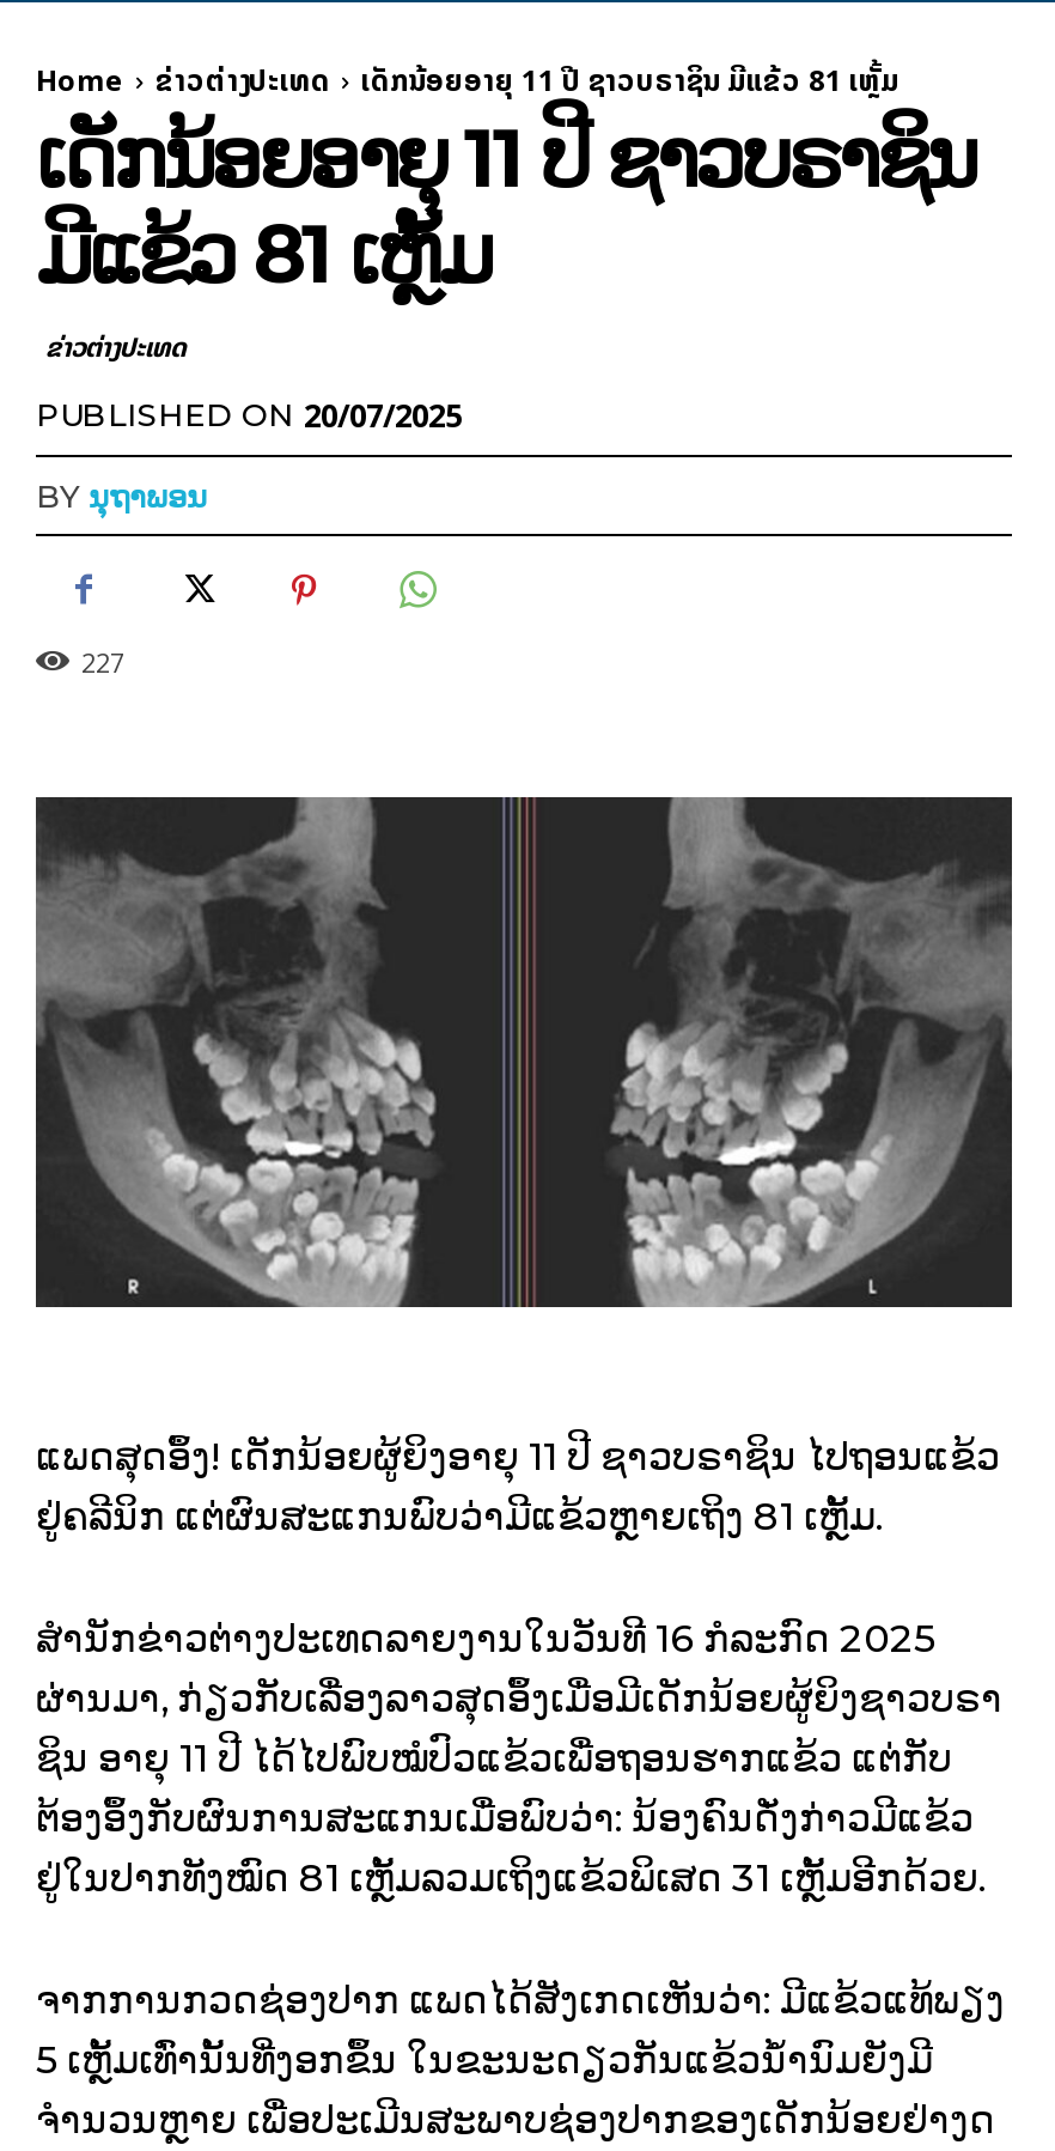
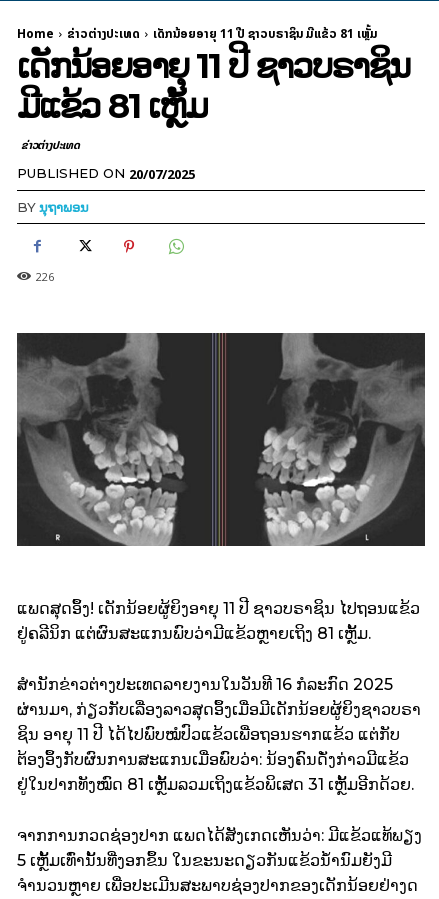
- 227
+ 226
